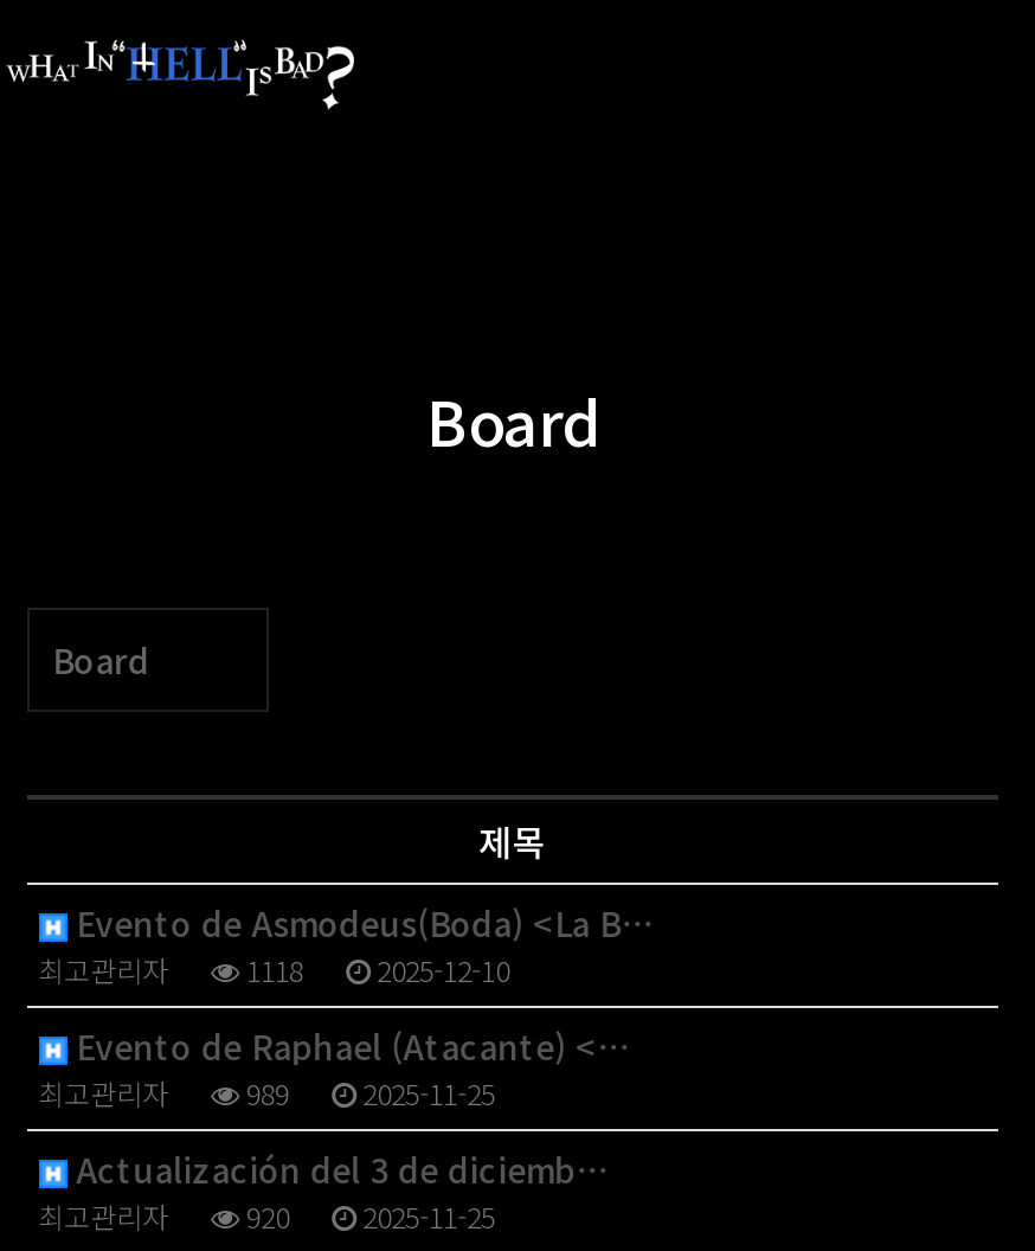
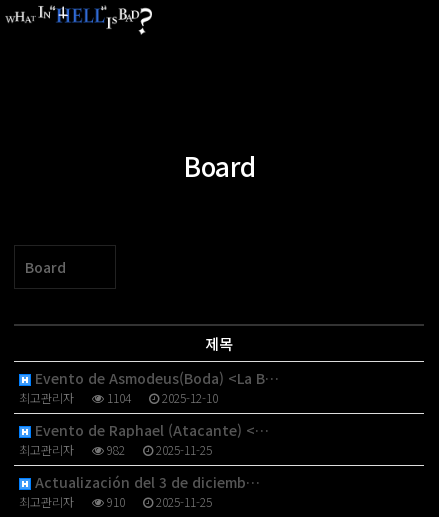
- 최고관리자 1118 2025-12-10
+ 최고관리자 1104 2025-12-10

- 최고관리자 989 2025-11-25
+ 최고관리자 982 2025-11-25

- 최고관리자 920 2025-11-25
+ 최고관리자 910 2025-11-25
